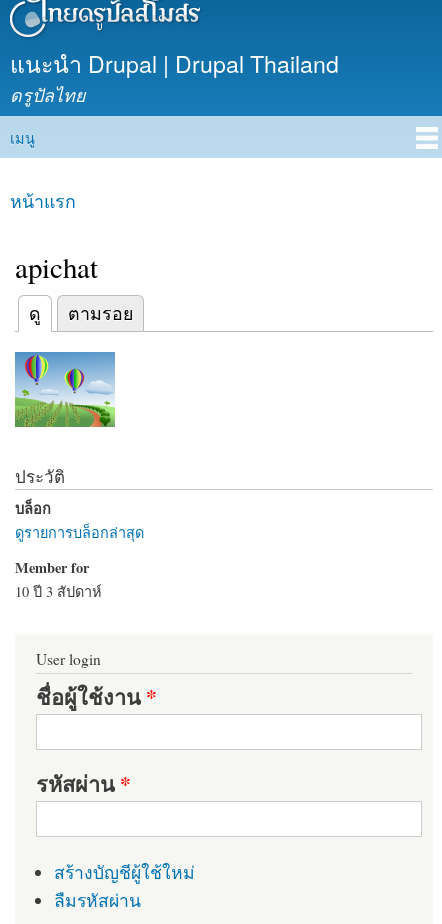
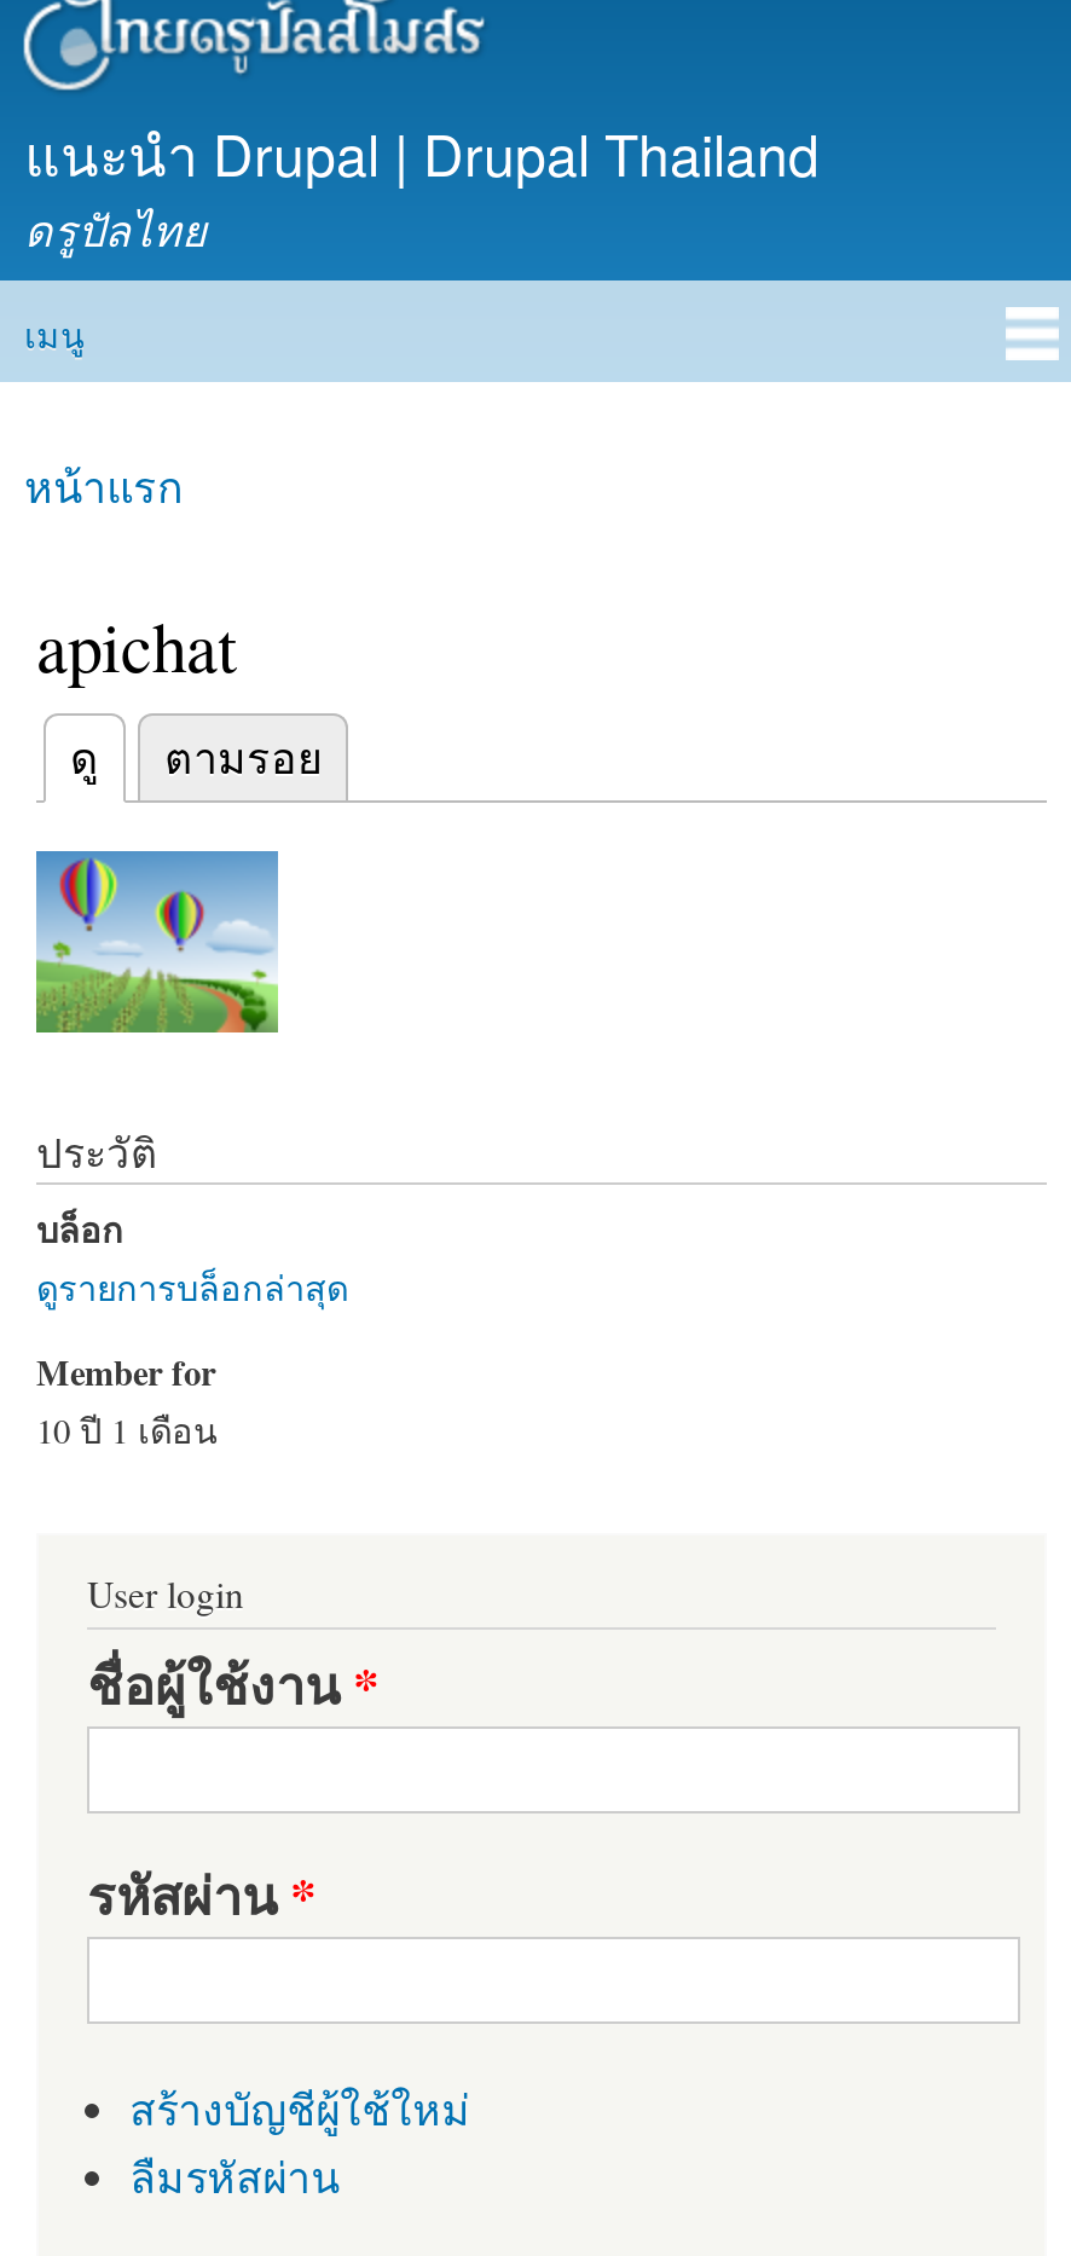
- 10 ปี 3 สัปดาห์
+ 10 ปี 1 เดือน
